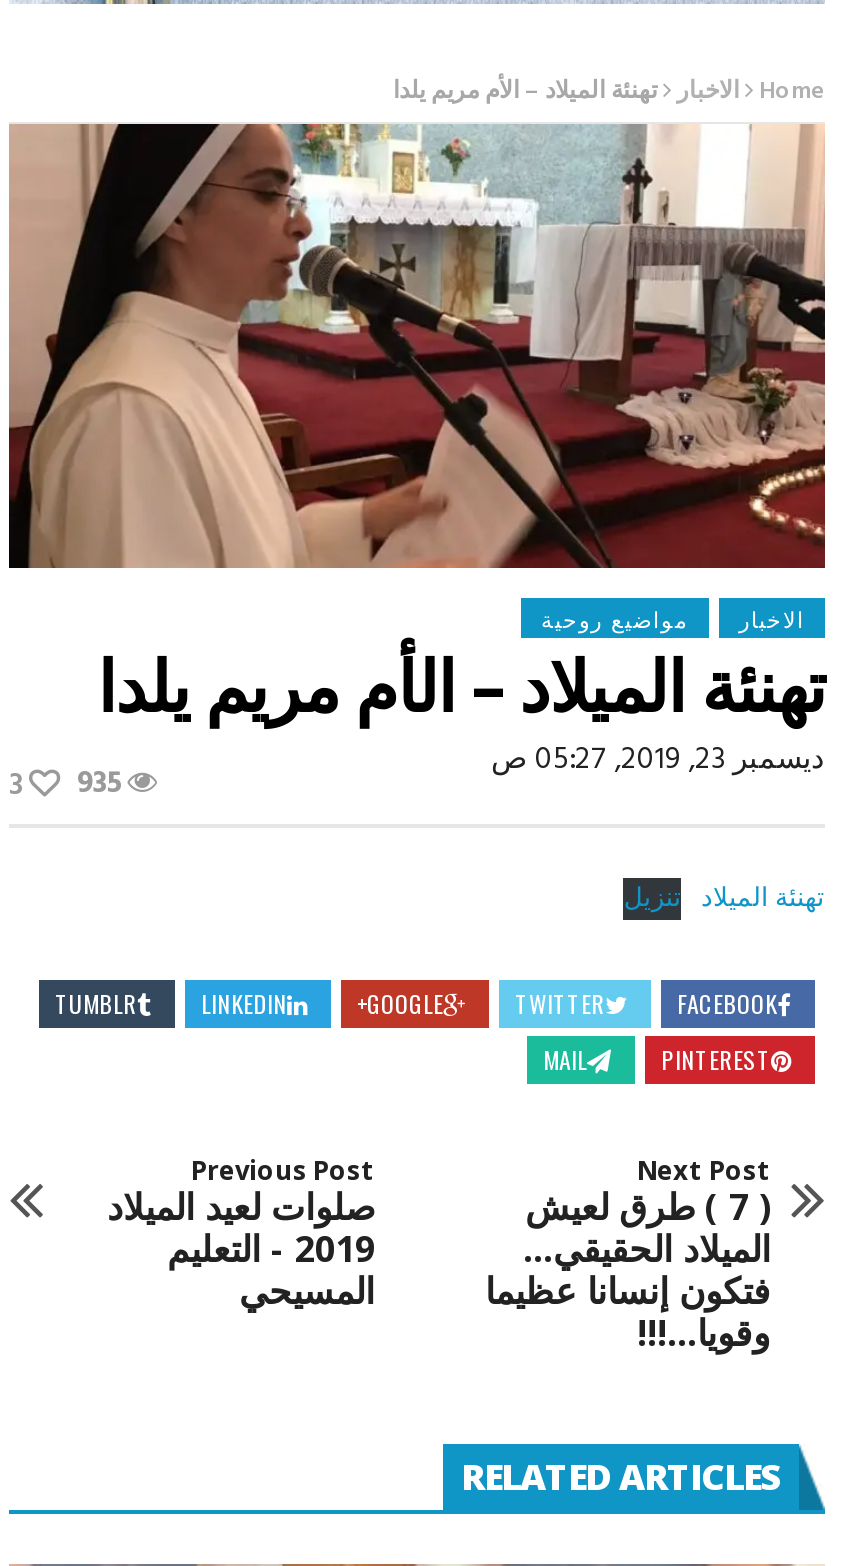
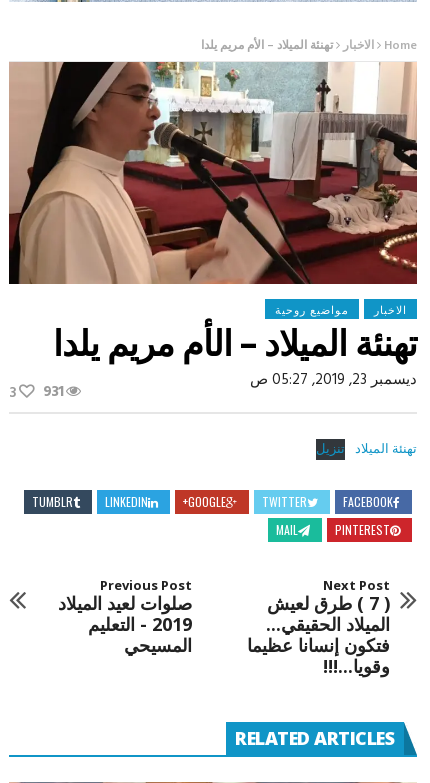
- 3 935
+ 3 931
